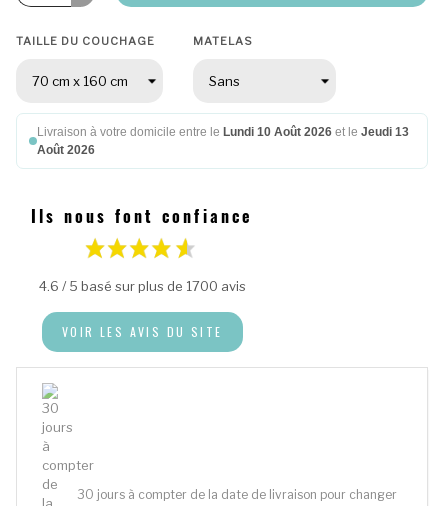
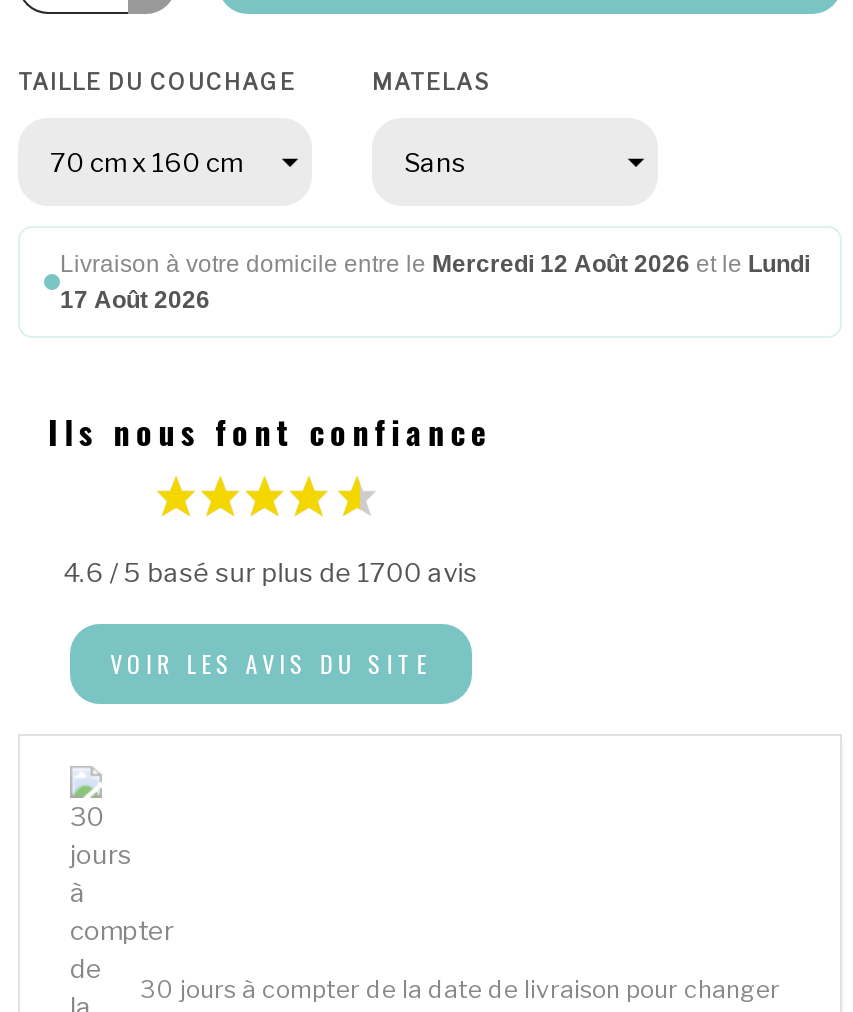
- Livraison à votre domicile entre le Lundi 10 Août 2026 et le Jeudi 13
- Août 2026
+ Livraison à votre domicile entre le Mercredi 12 Août 2026 et le Lundi
+ 17 Août 2026
